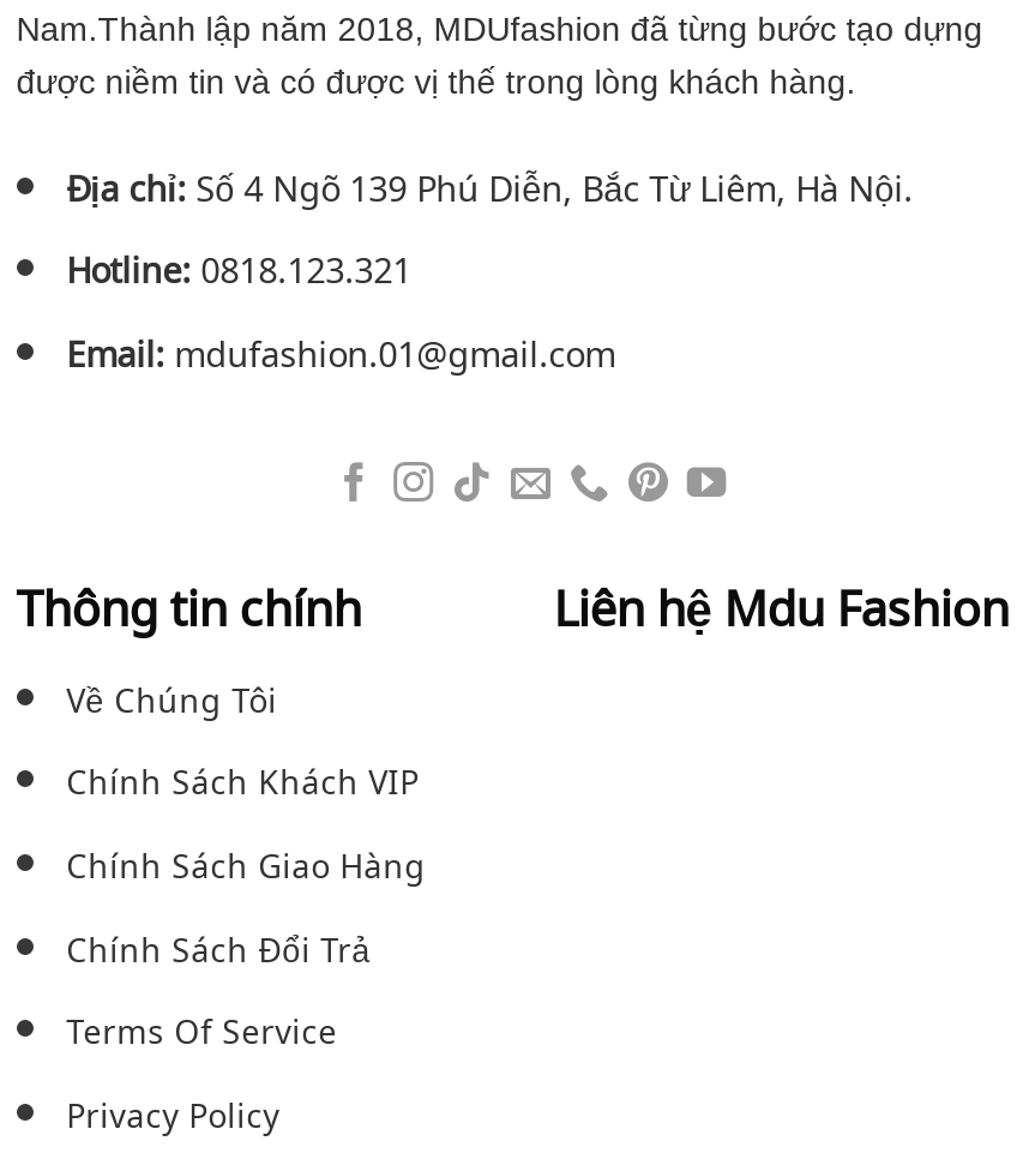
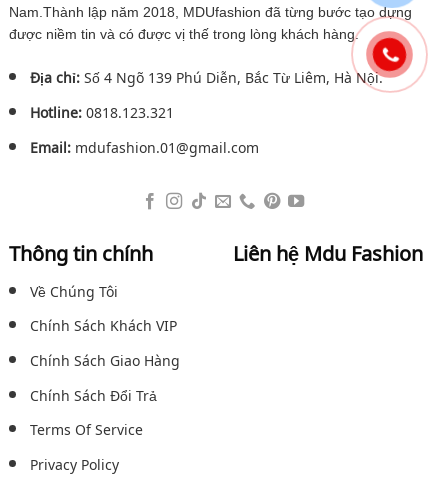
+ [image]
